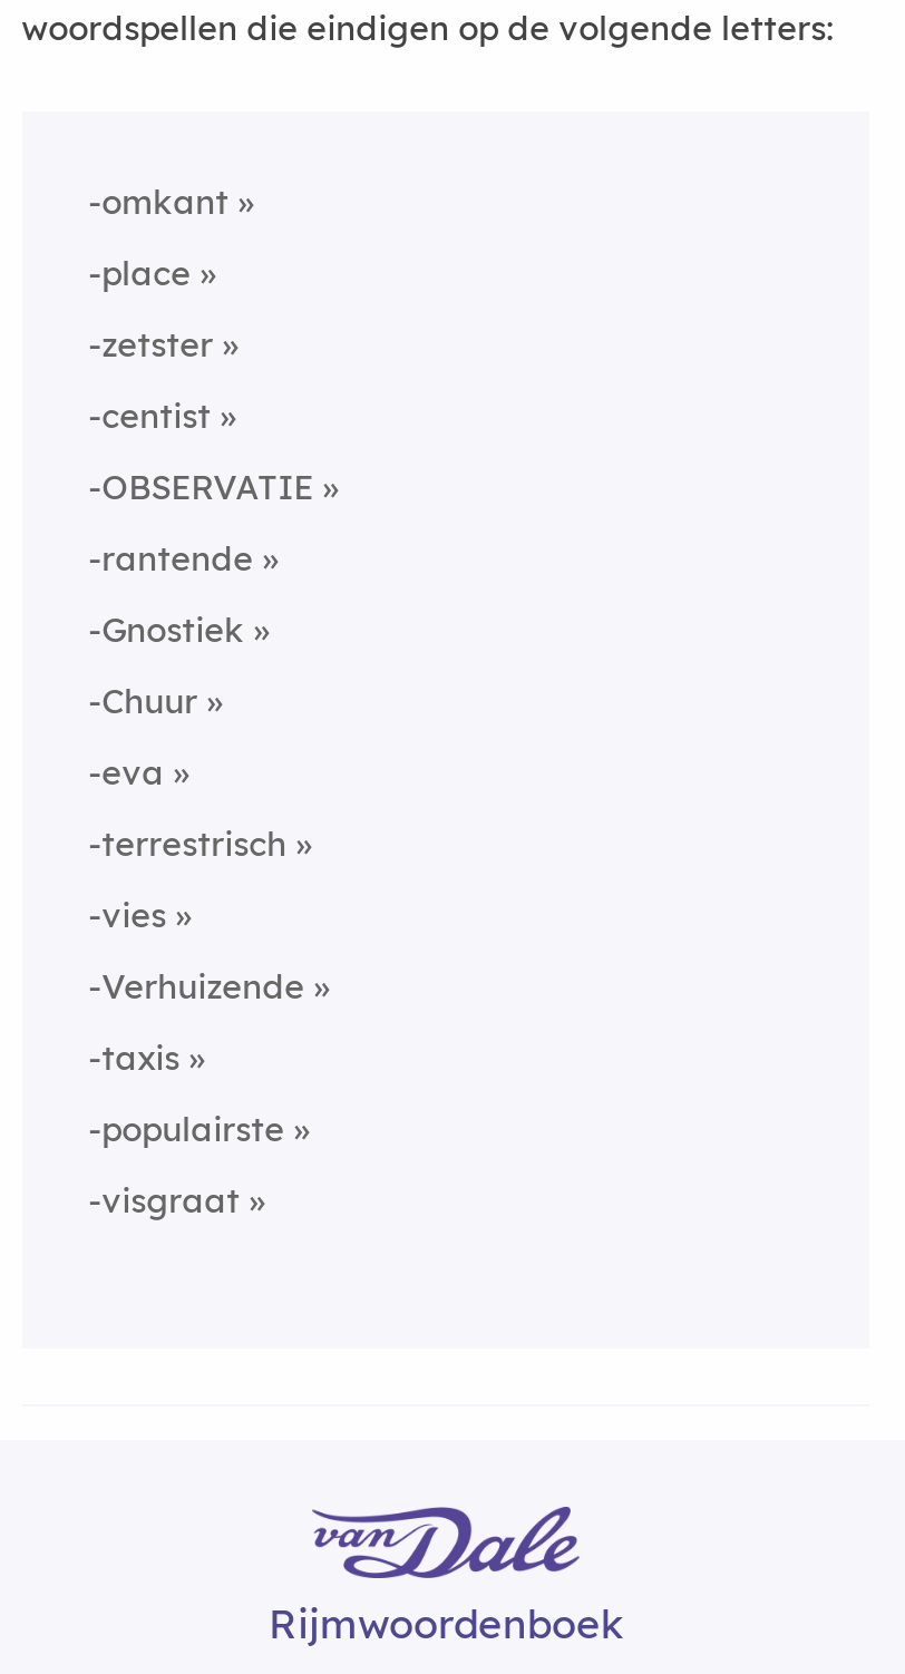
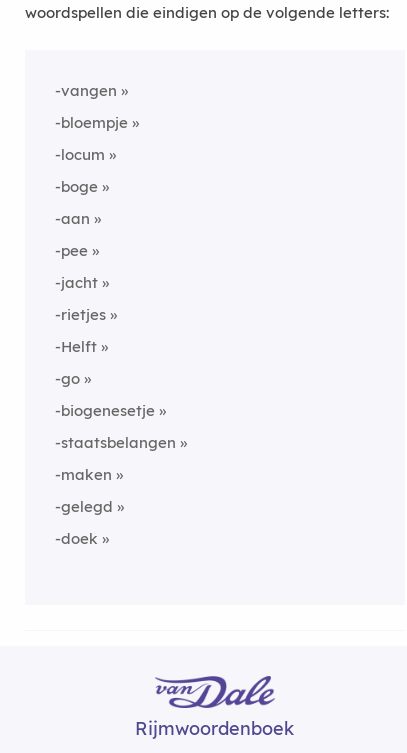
- -omkant
+ -vangen

- -place
+ -bloempje

- -zetster
+ -locum

- -centist
+ -boge

- -OBSERVATIE
+ -aan

- -rantende
+ -pee

- -Gnostiek
+ -jacht

- -Chuur
+ -rietjes

- -eva
+ -Helft

- -terrestrisch
+ -go

- -vies
+ -biogenesetje

- -Verhuizende
+ -staatsbelangen

- -taxis
+ -maken

- -populairste
+ -gelegd

- -visgraat
+ -doek
